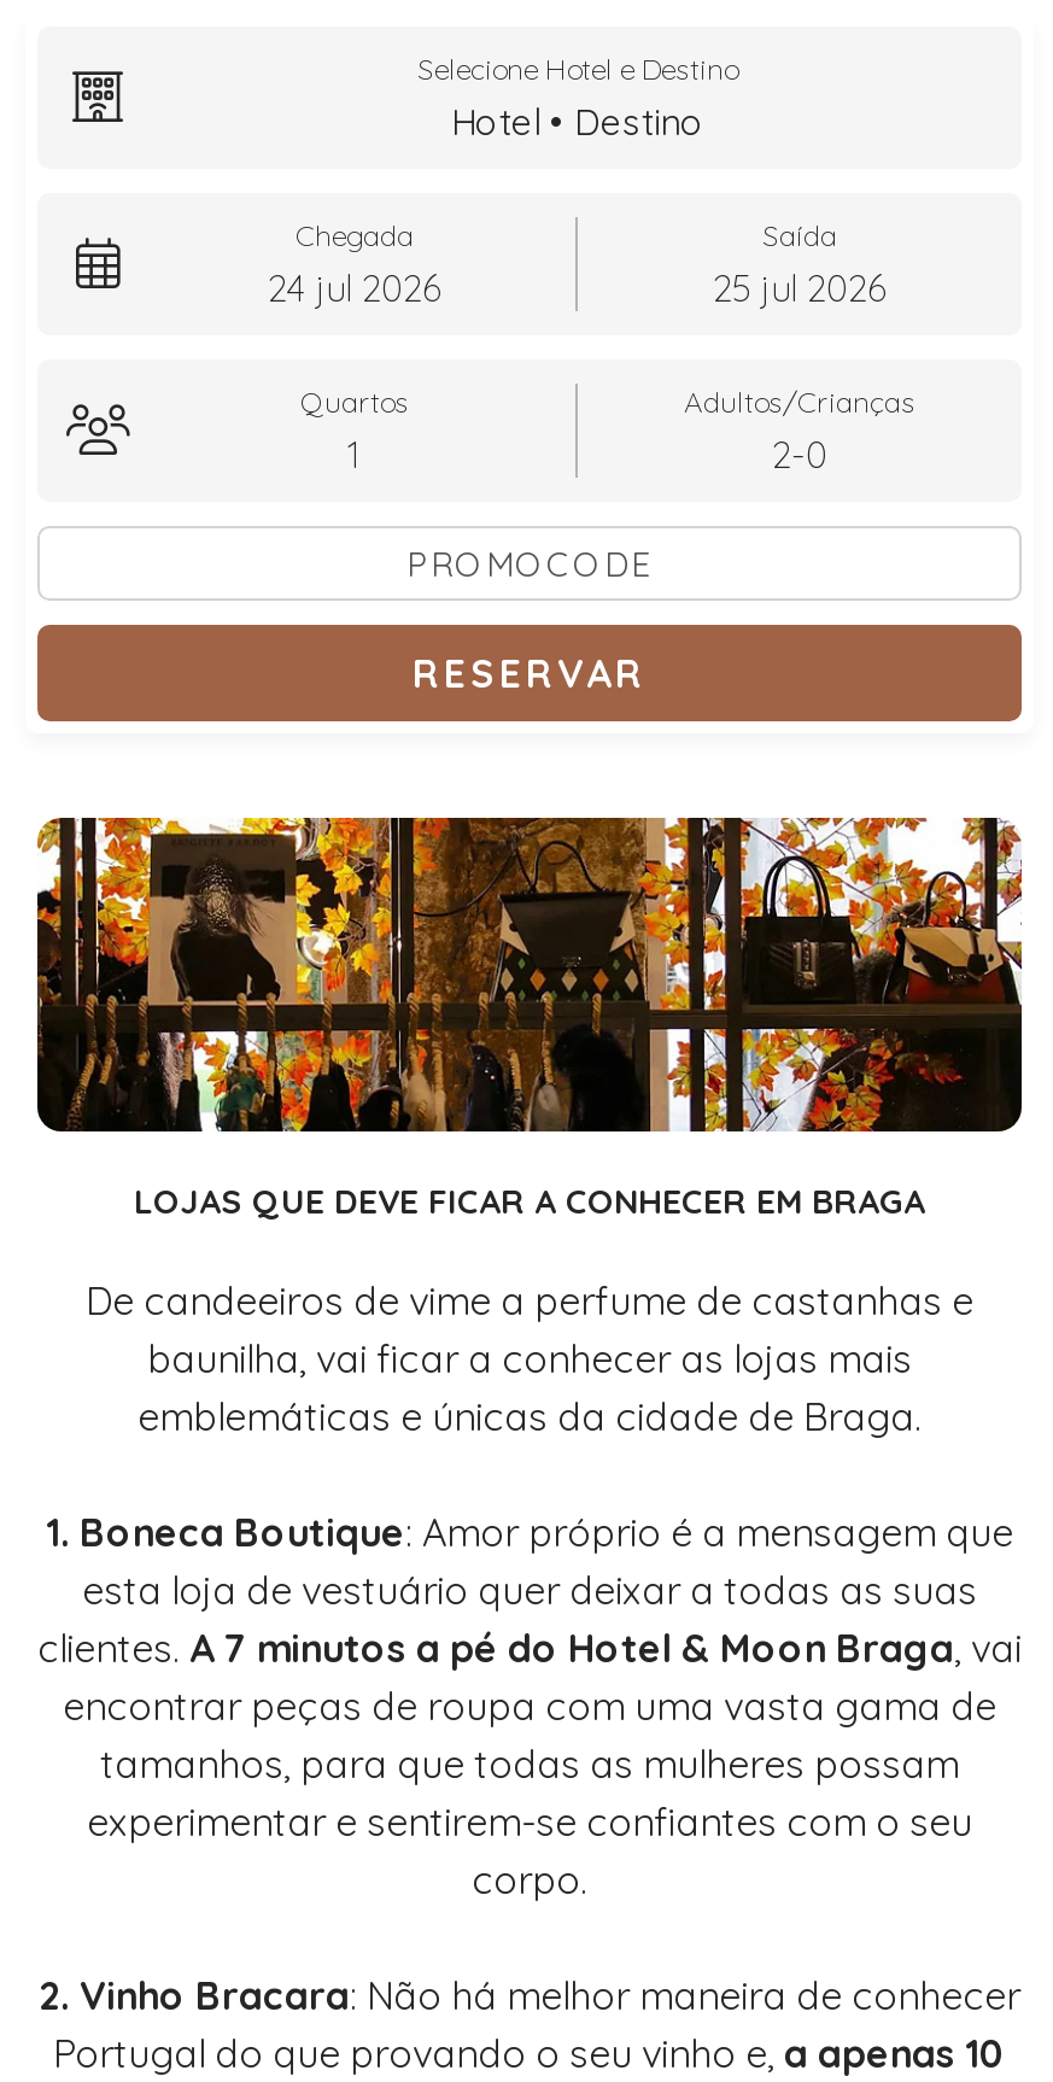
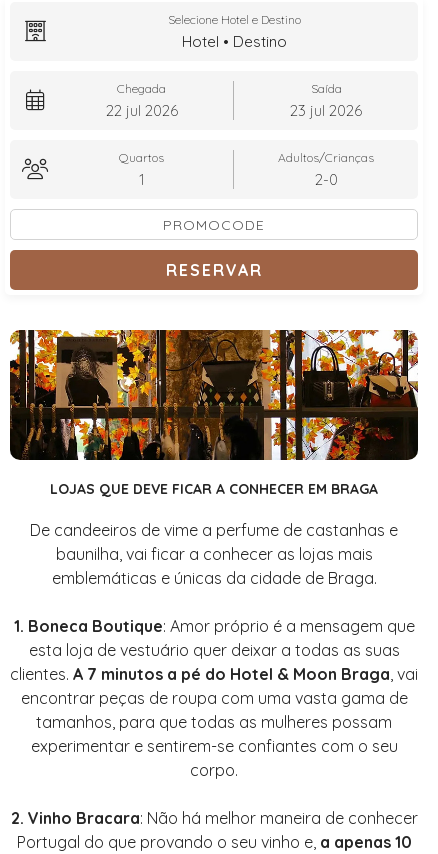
- 24 jul 2026
+ 22 jul 2026

- 25 jul 2026
+ 23 jul 2026
